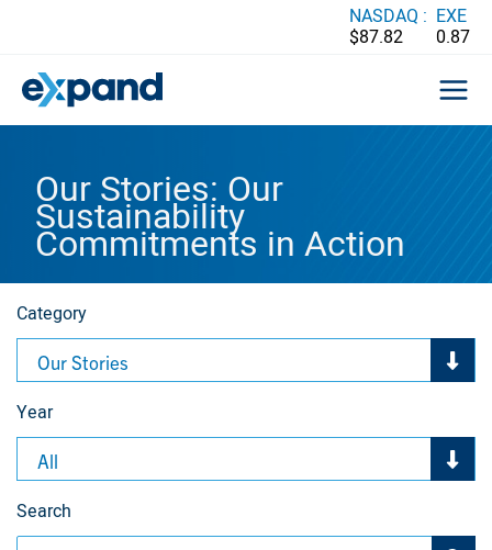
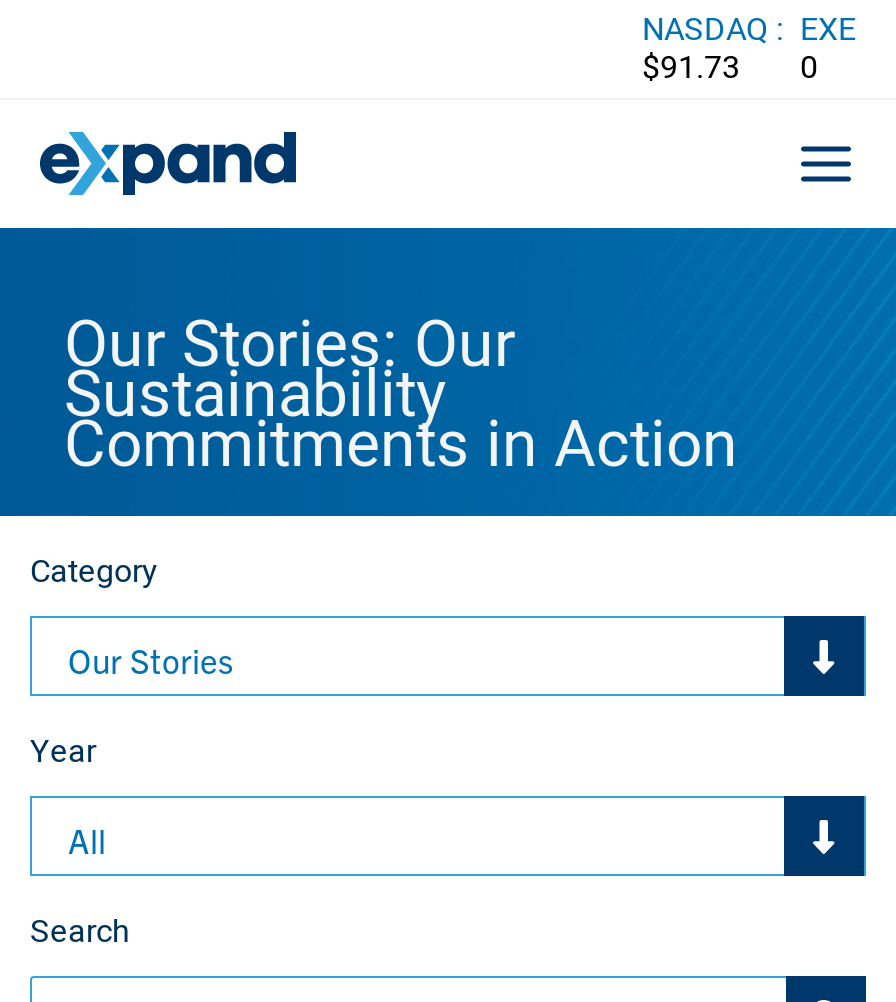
- $87.82
+ $91.73

- 0.87
+ 0
